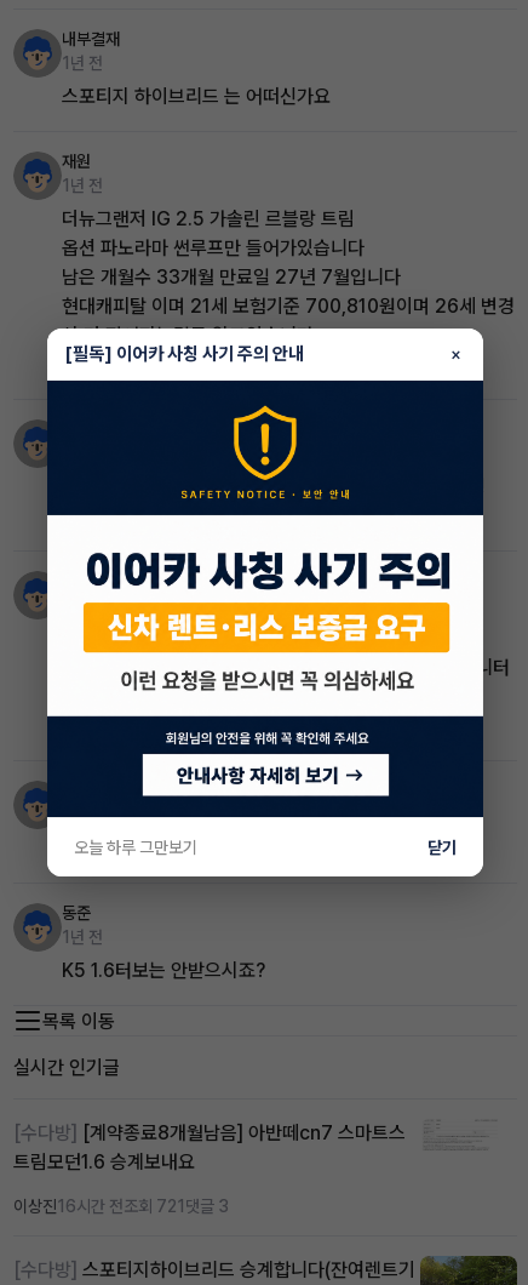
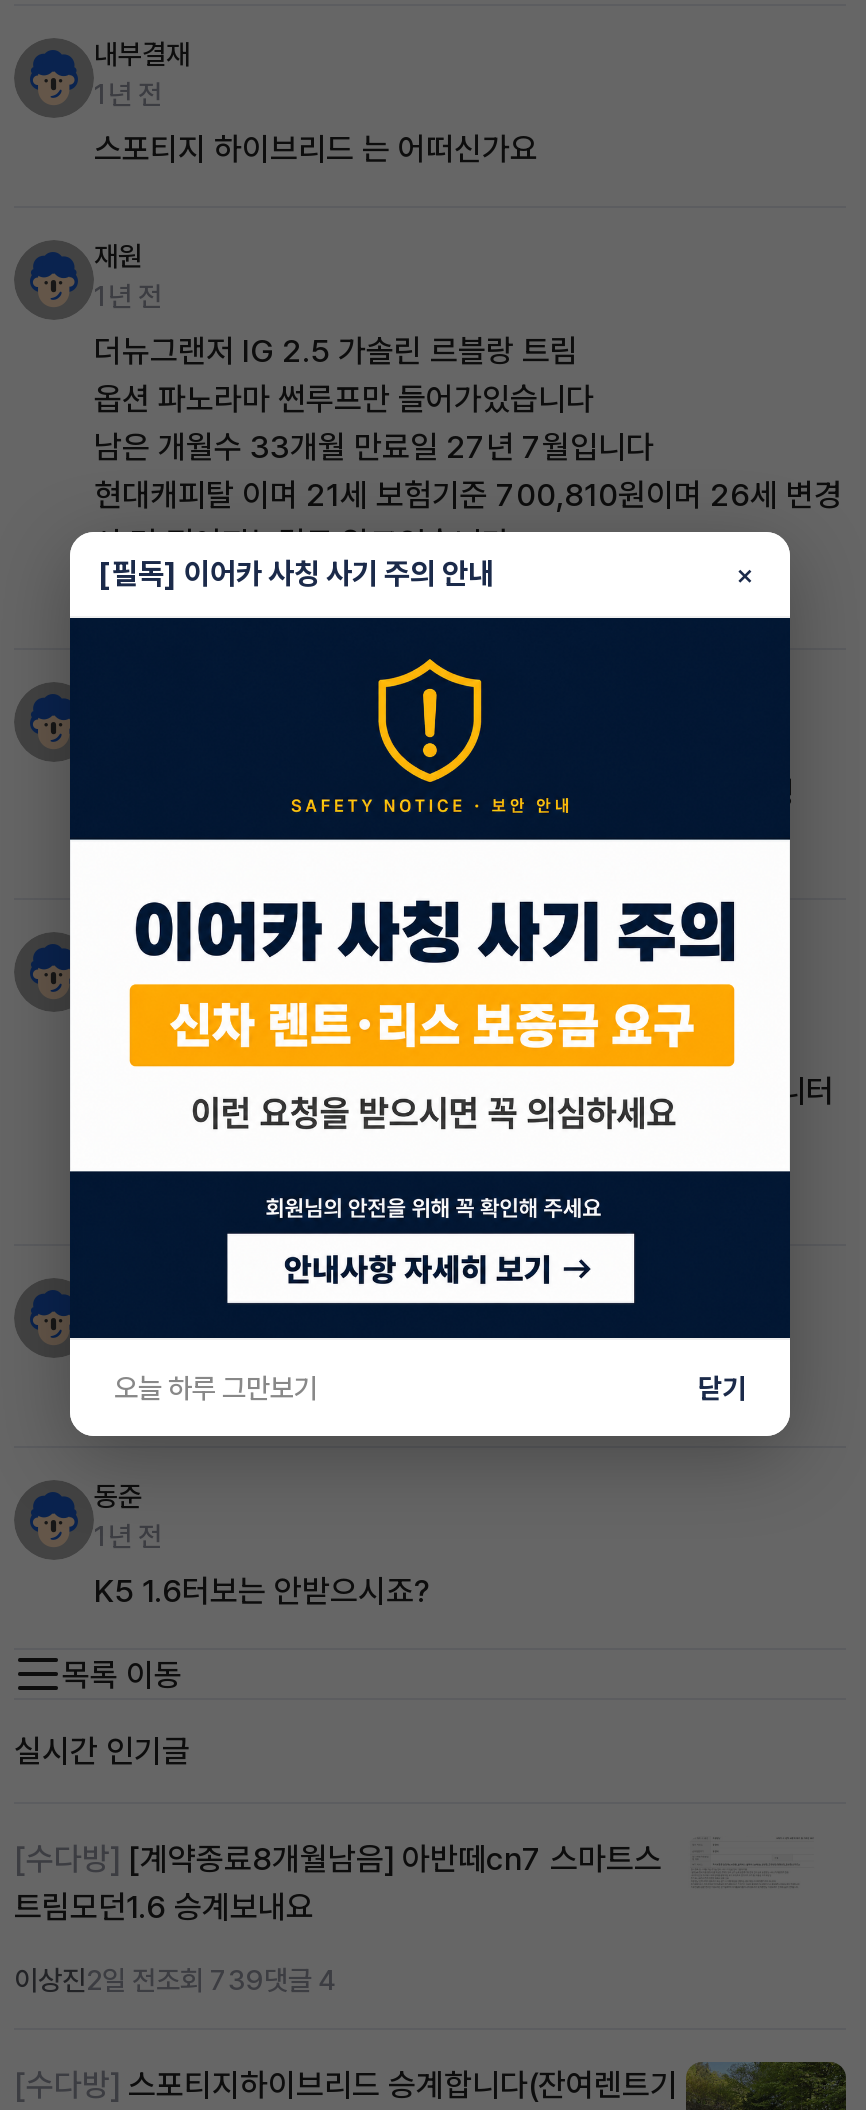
- 이상진16시간 전조회 721댓글 3
+ 이상진2일 전조회 739댓글 4
